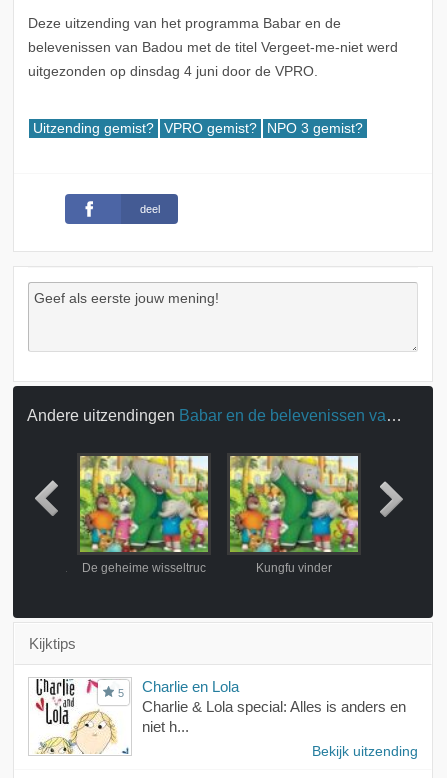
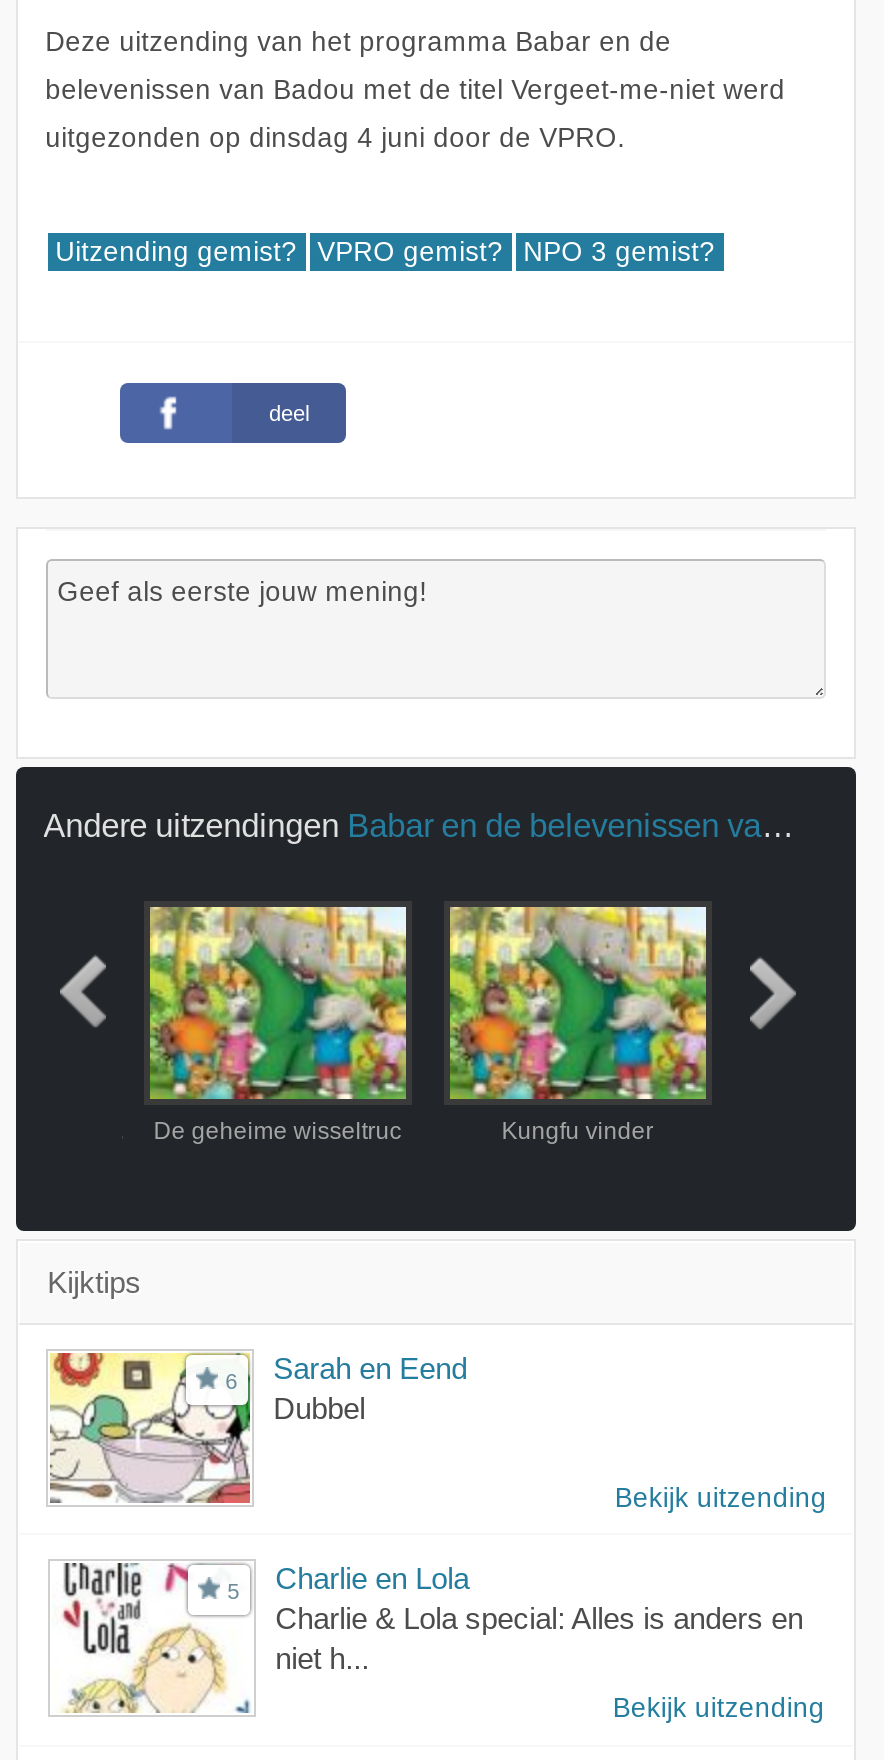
+ [image]
+ 6
+ Sarah en Eend
+ Dubbel
+ Bekijk uitzending
